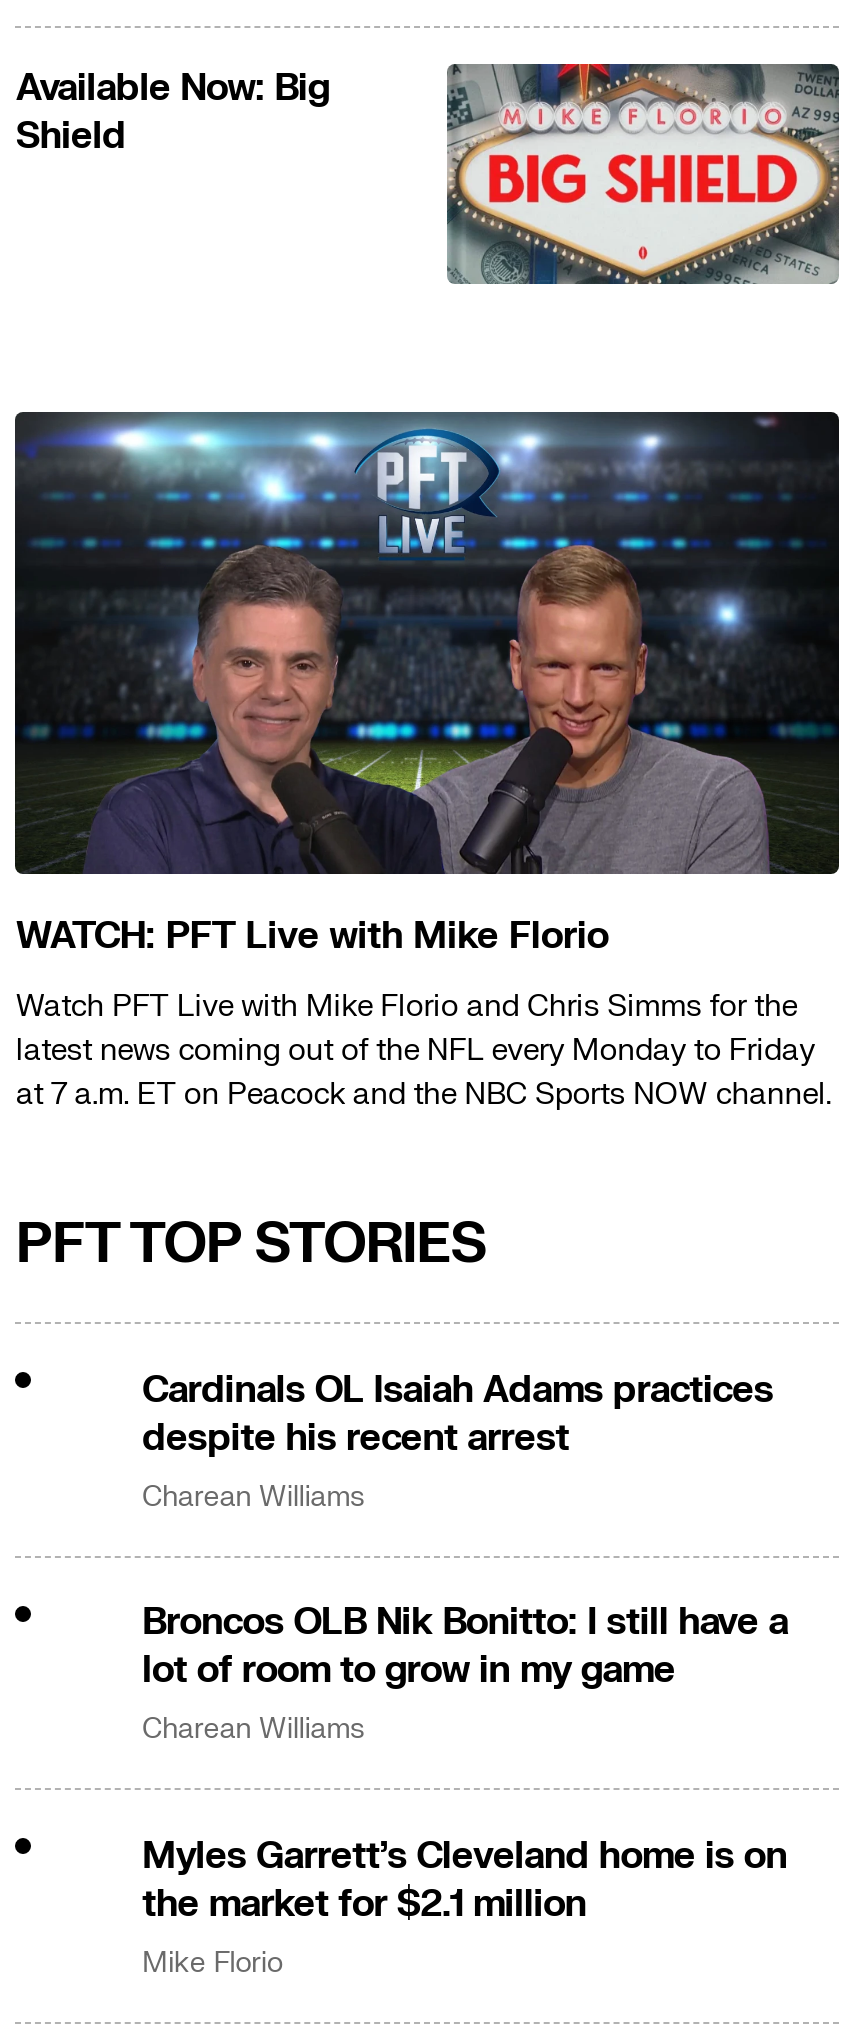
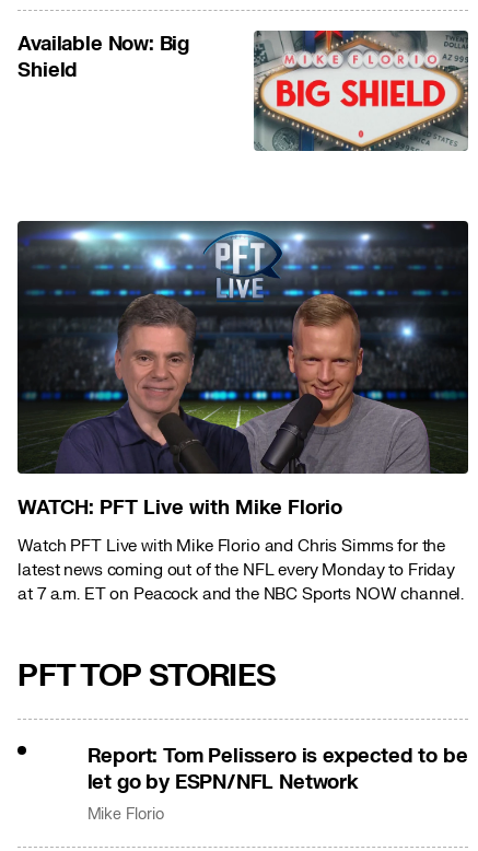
- Cardinals OL Isaiah Adams practices
- despite his recent arrest
- Charean Williams
- Broncos OLB Nik Bonitto: I still have a
- lot of room to grow in my game
- Charean Williams
- Myles Garrett’s Cleveland home is on
- the market for $2.1 million
+ Report: Tom Pelissero is expected to be
+ let go by ESPN/NFL Network
